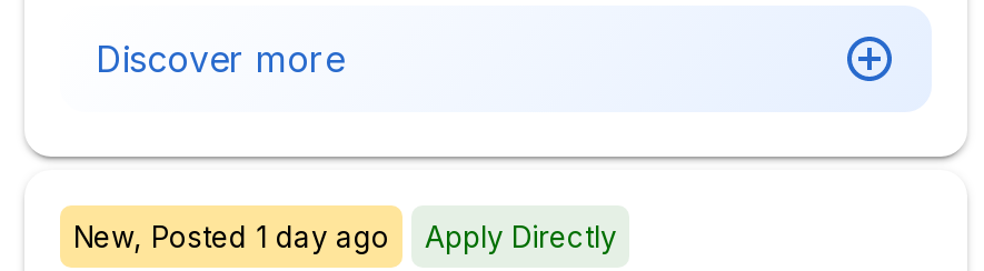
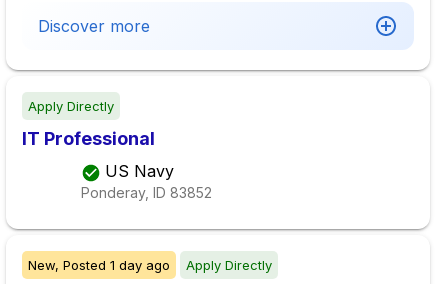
+ Apply Directly
+ IT Professional
+ US Navy
+ Ponderay, ID 83852
